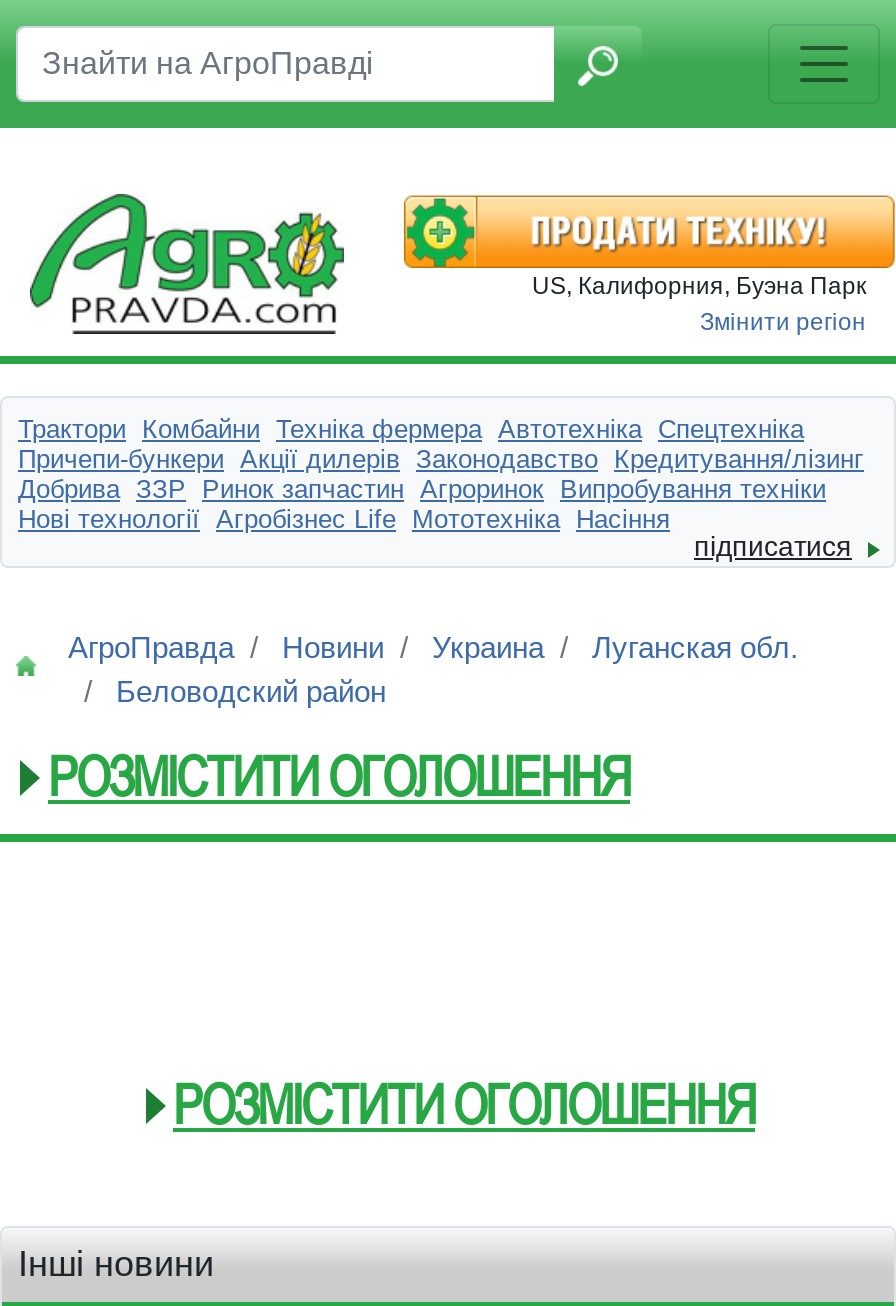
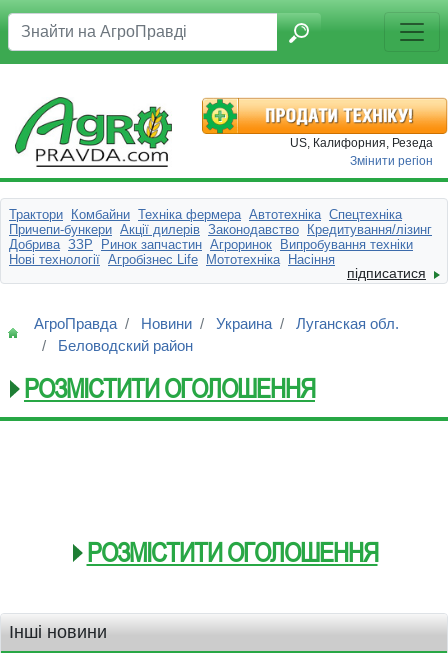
- US, Калифорния, Буэна Парк
+ US, Калифорния, Резеда
